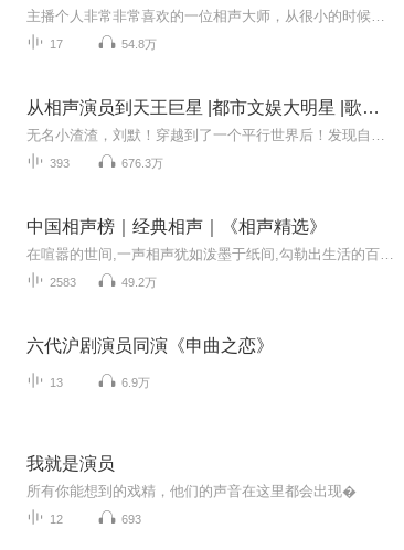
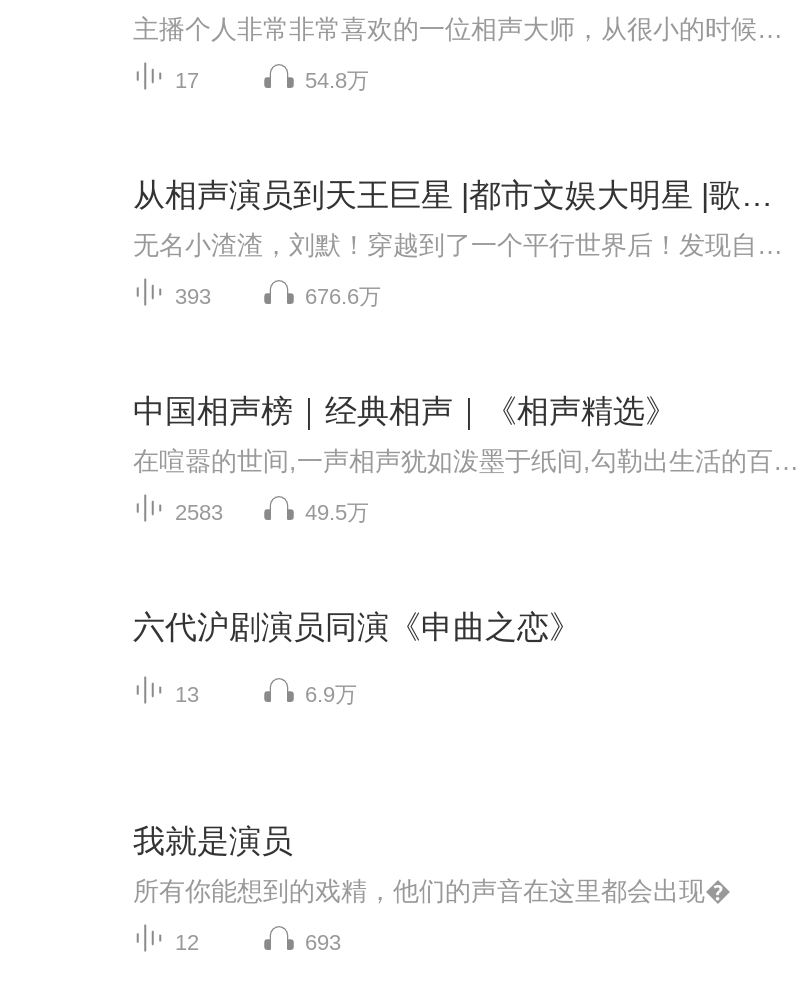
- 676.3万
+ 676.6万

- 49.2万
+ 49.5万
